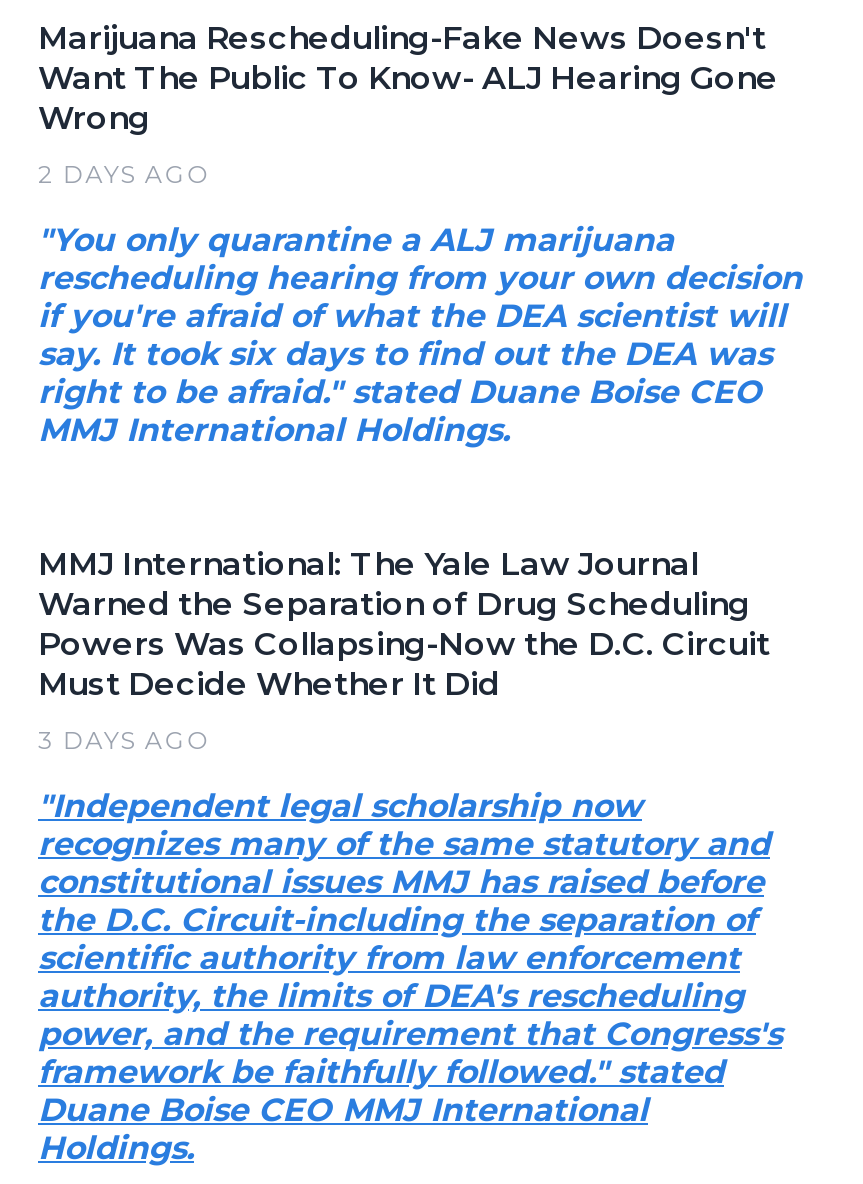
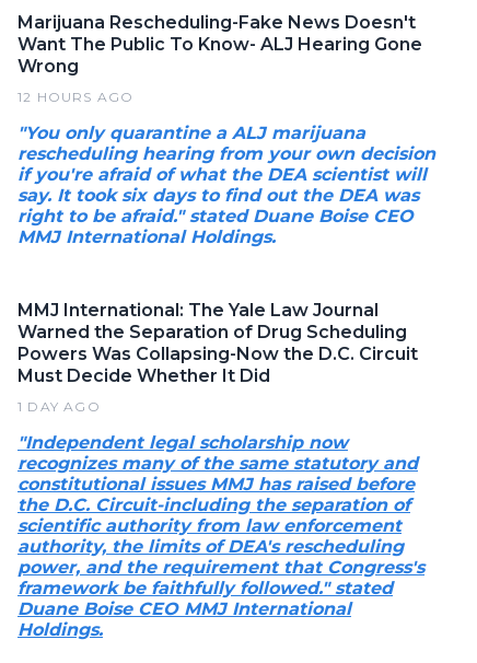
- 2 DAYS AGO
+ 12 HOURS AGO

- 3 DAYS AGO
+ 1 DAY AGO
